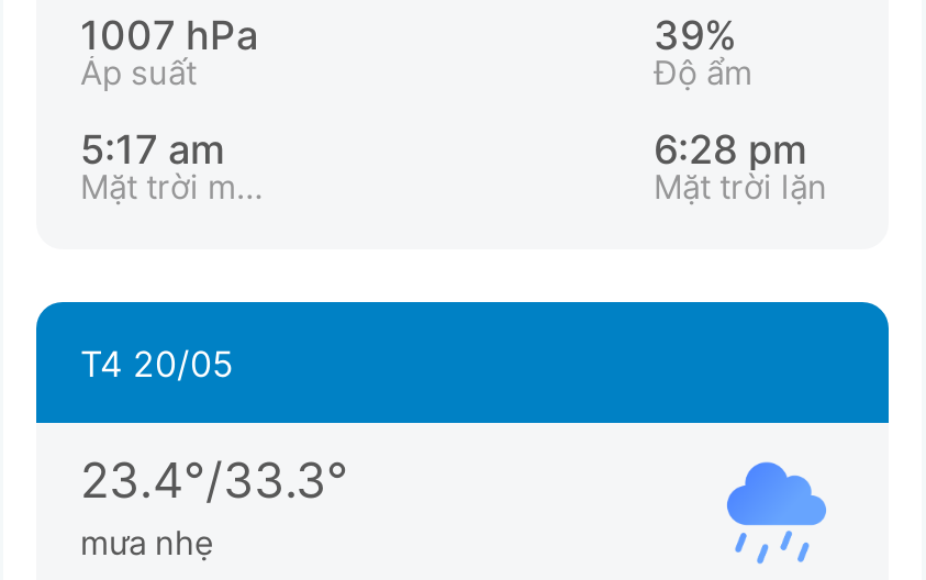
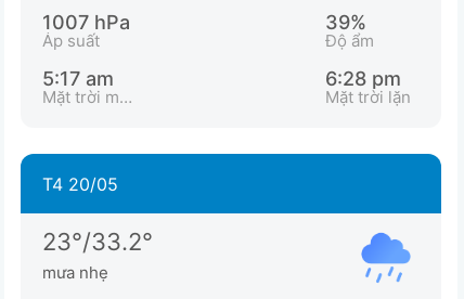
- 23.4°/33.3°
+ 23°/33.2°
